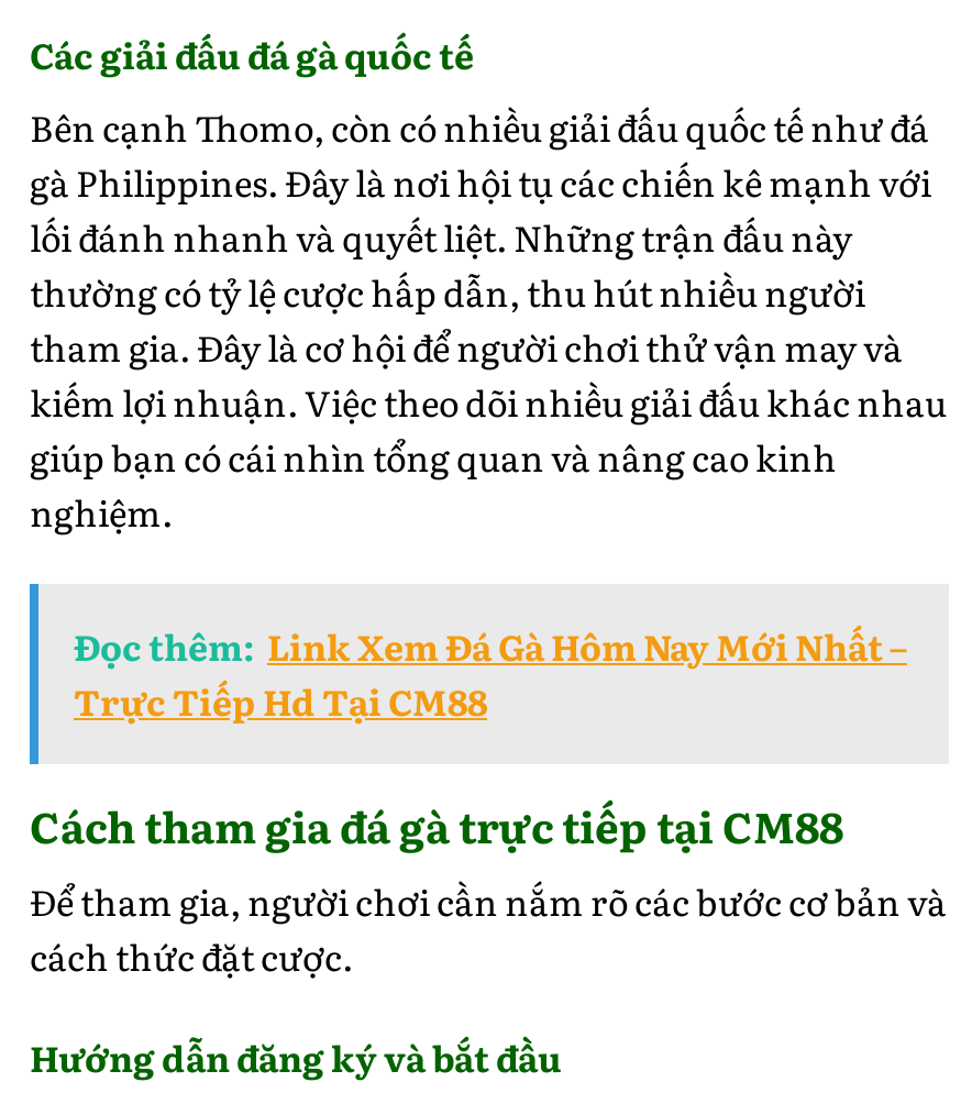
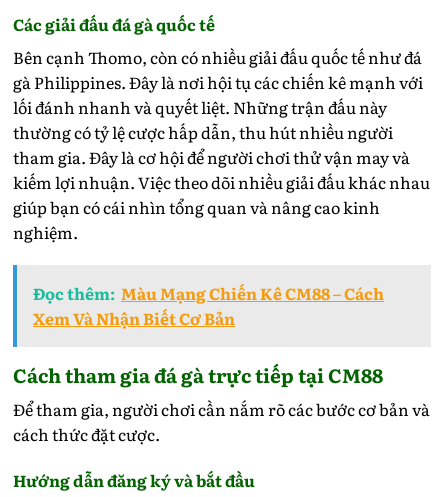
- Đọc thêm: Link Xem Đá Gà Hôm Nay Mới Nhất –
- Trực Tiếp Hd Tại CM88
+ Đọc thêm: Màu Mạng Chiến Kê CM88 – Cách
+ Xem Và Nhận Biết Cơ Bản
